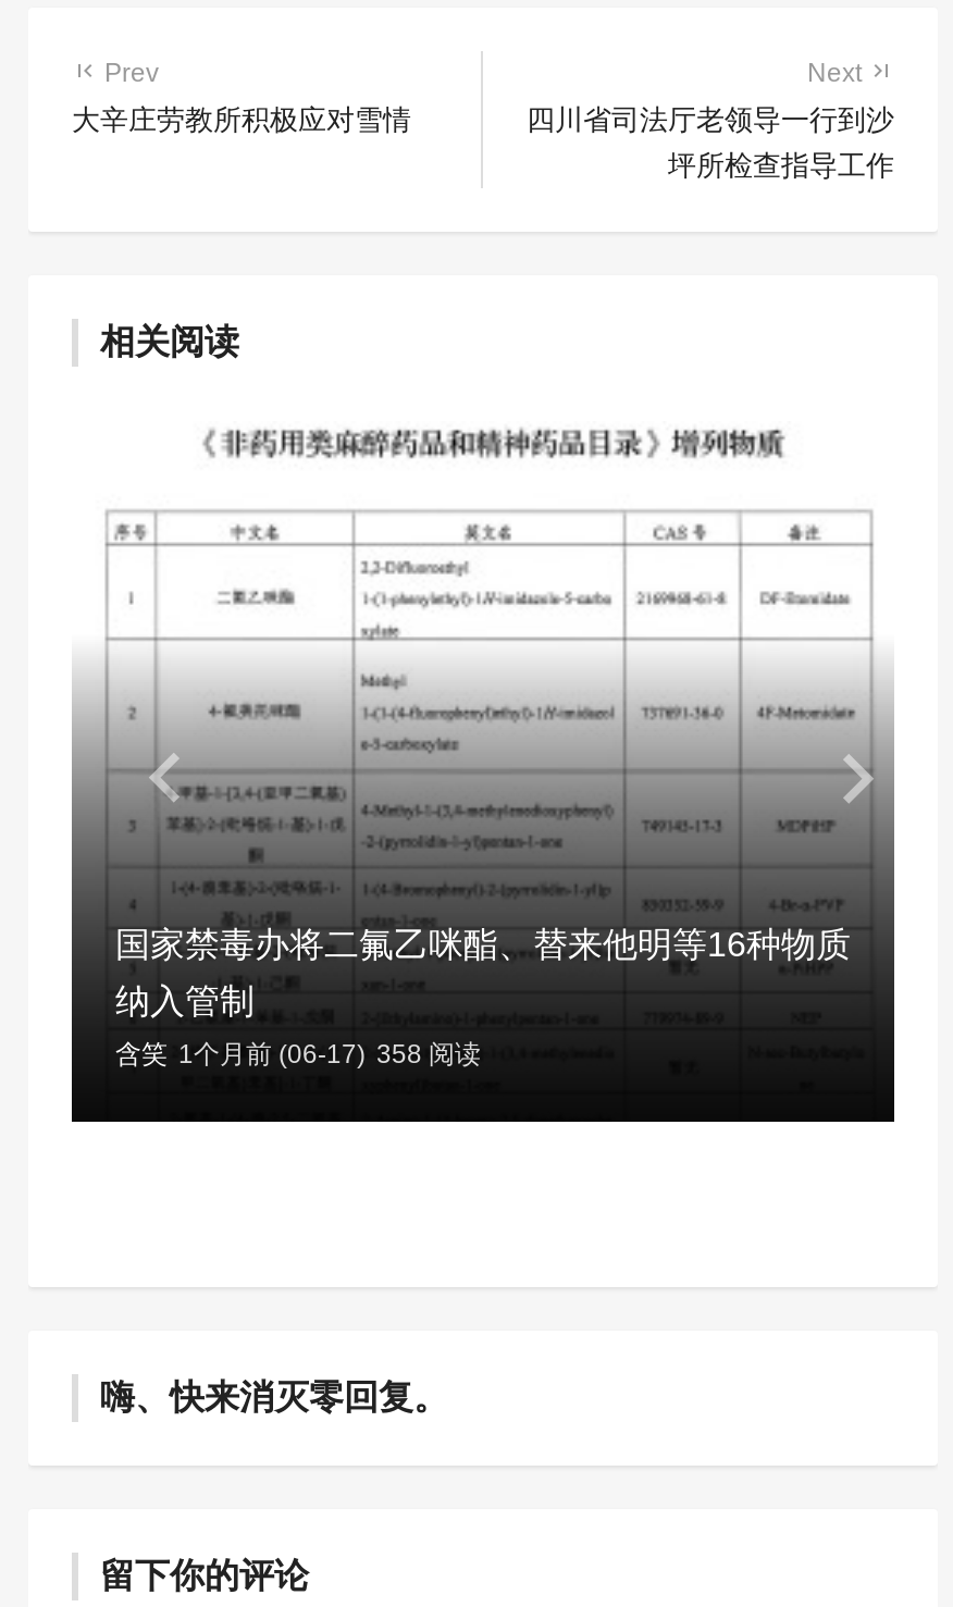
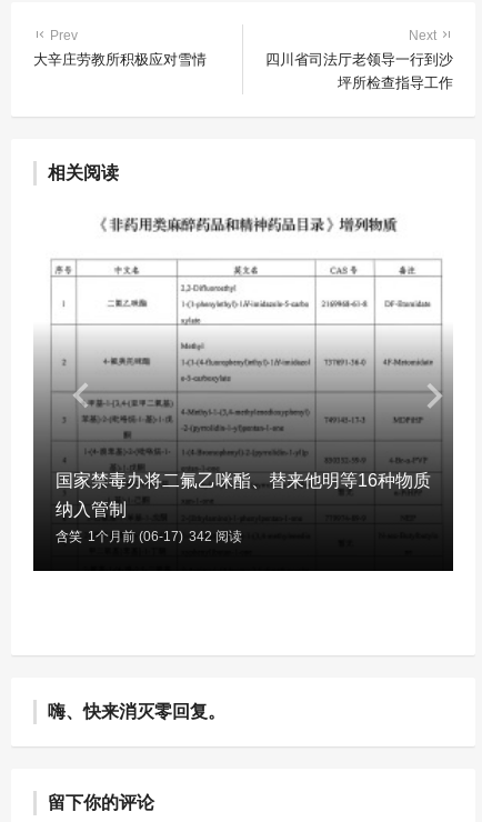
- 含笑 1个月前 (06-17) 358 阅读
+ 含笑 1个月前 (06-17) 342 阅读
